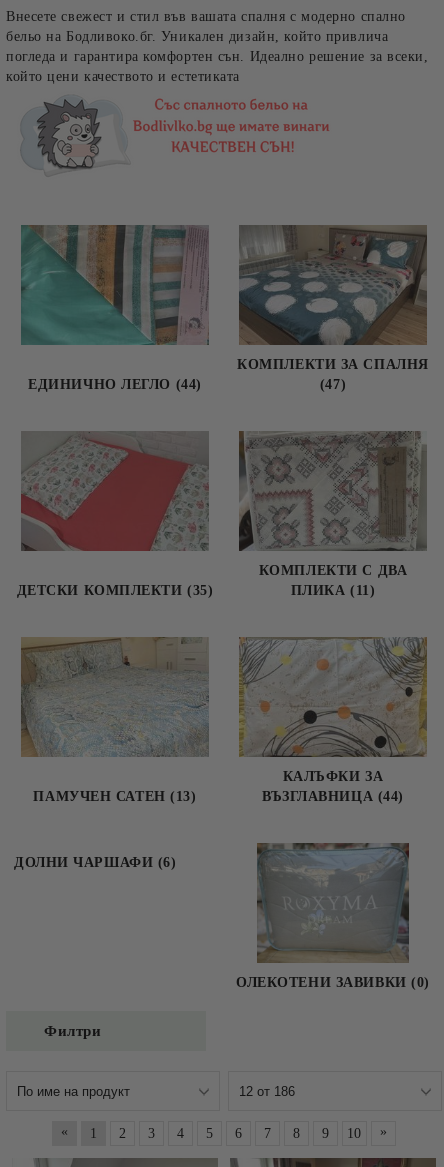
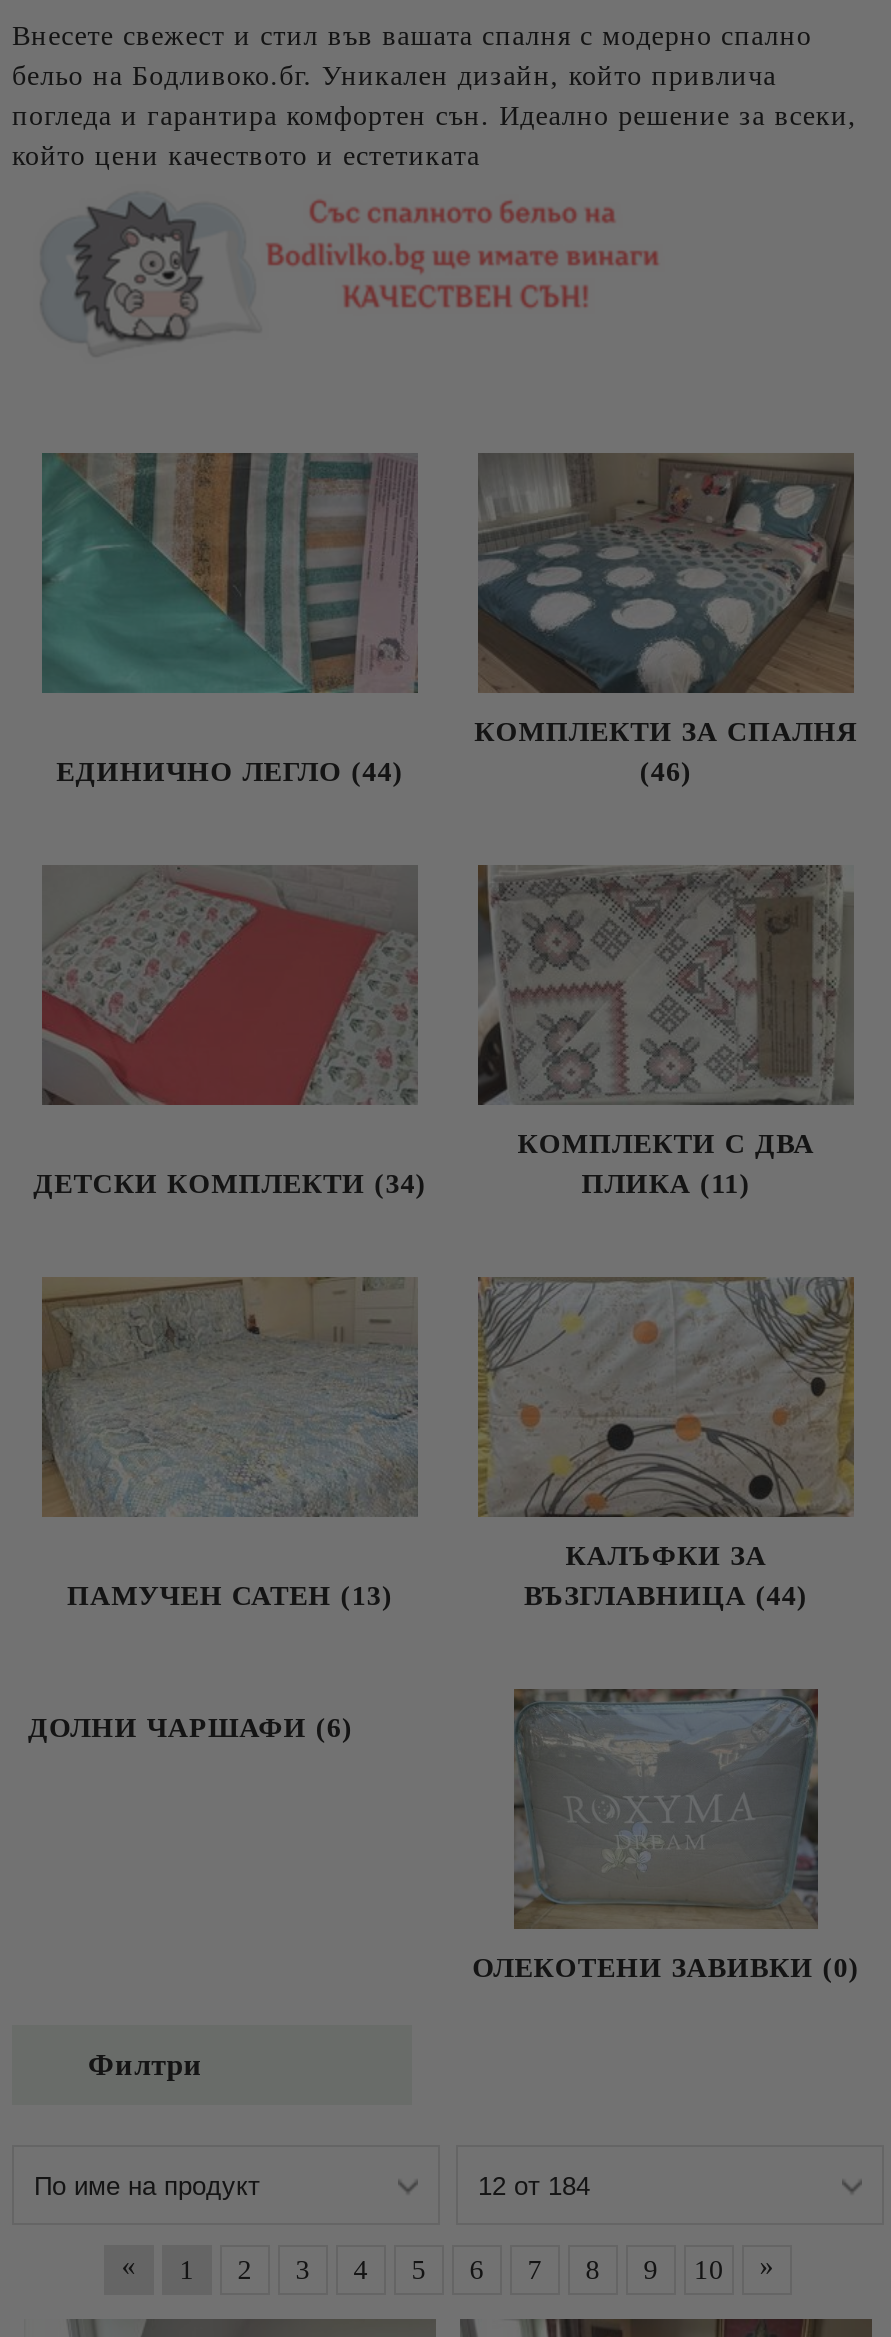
- (47)
+ (46)

- ДЕТСКИ КОМПЛЕКТИ (35)
+ ДЕТСКИ КОМПЛЕКТИ (34)
